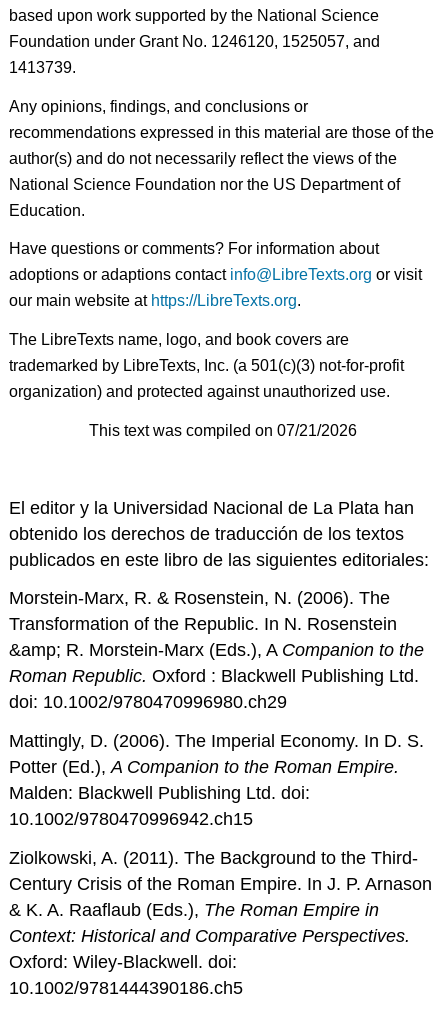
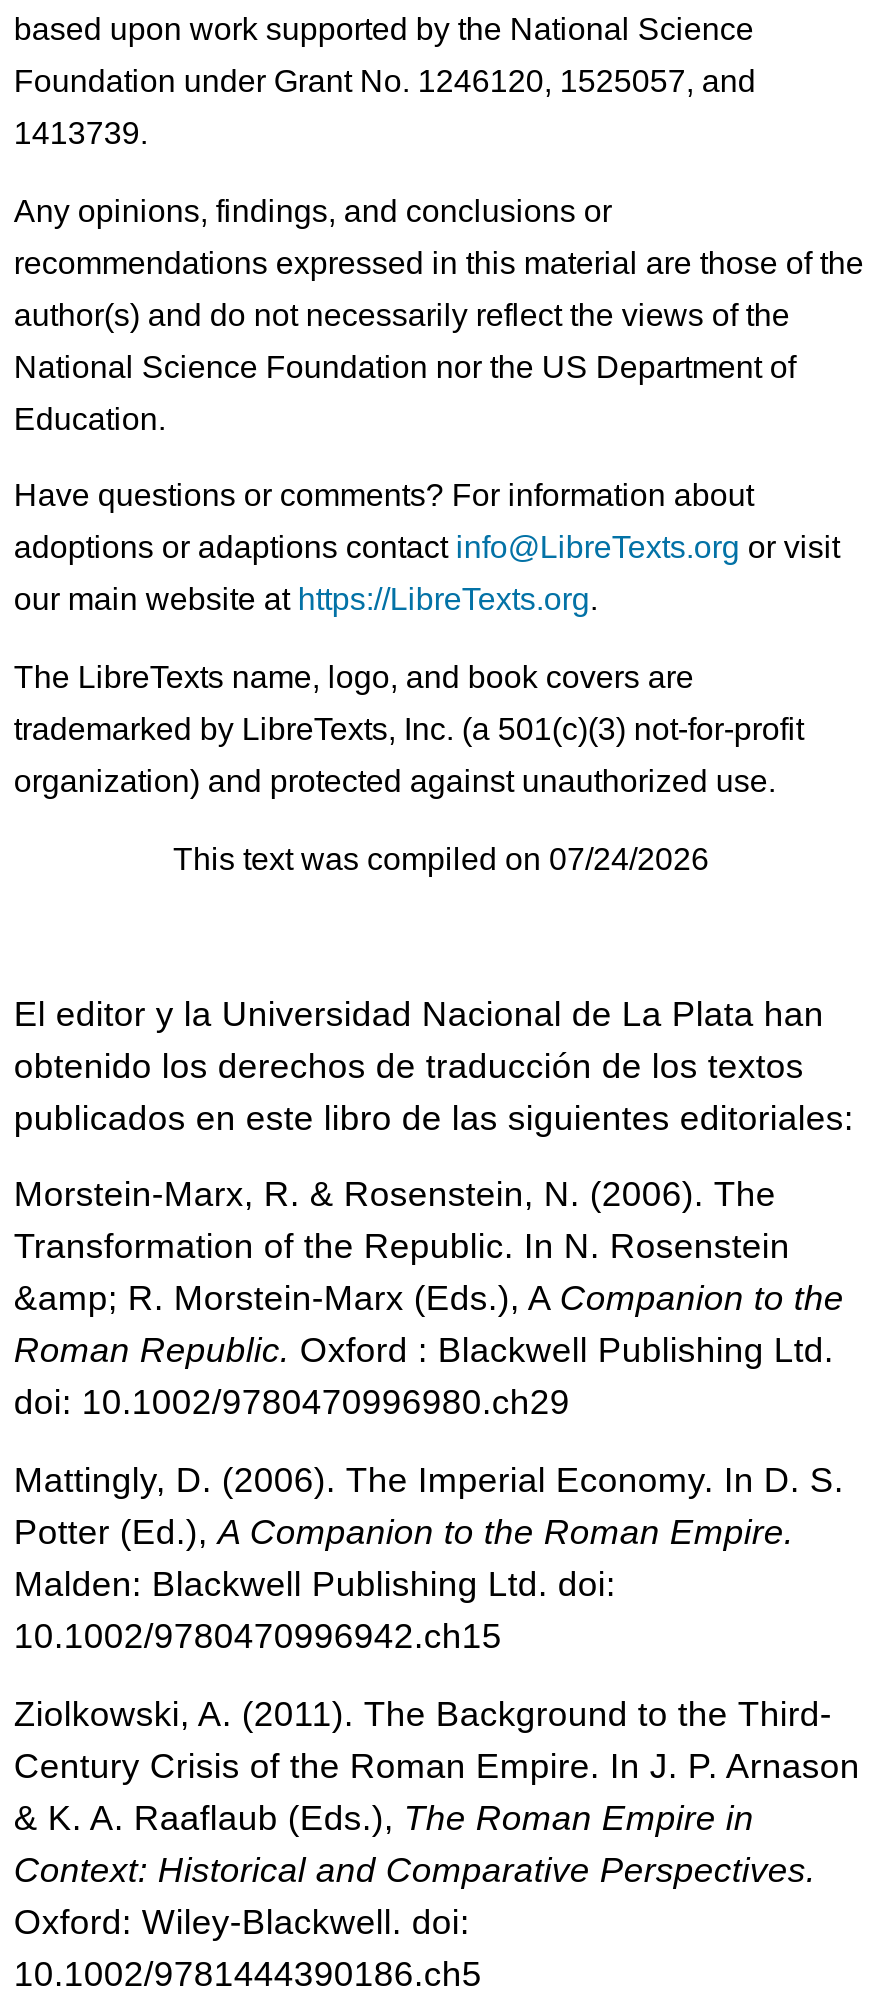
- This text was compiled on 07/21/2026
+ This text was compiled on 07/24/2026
